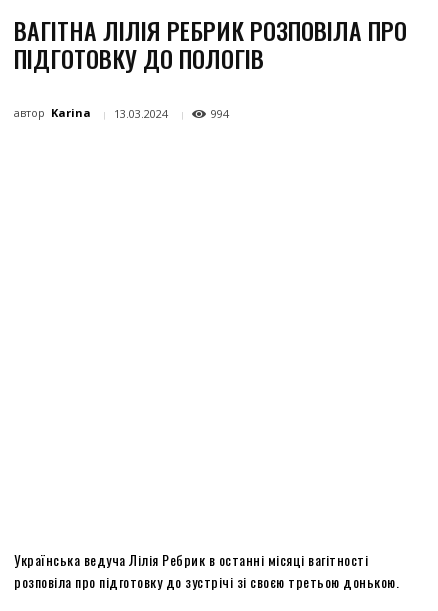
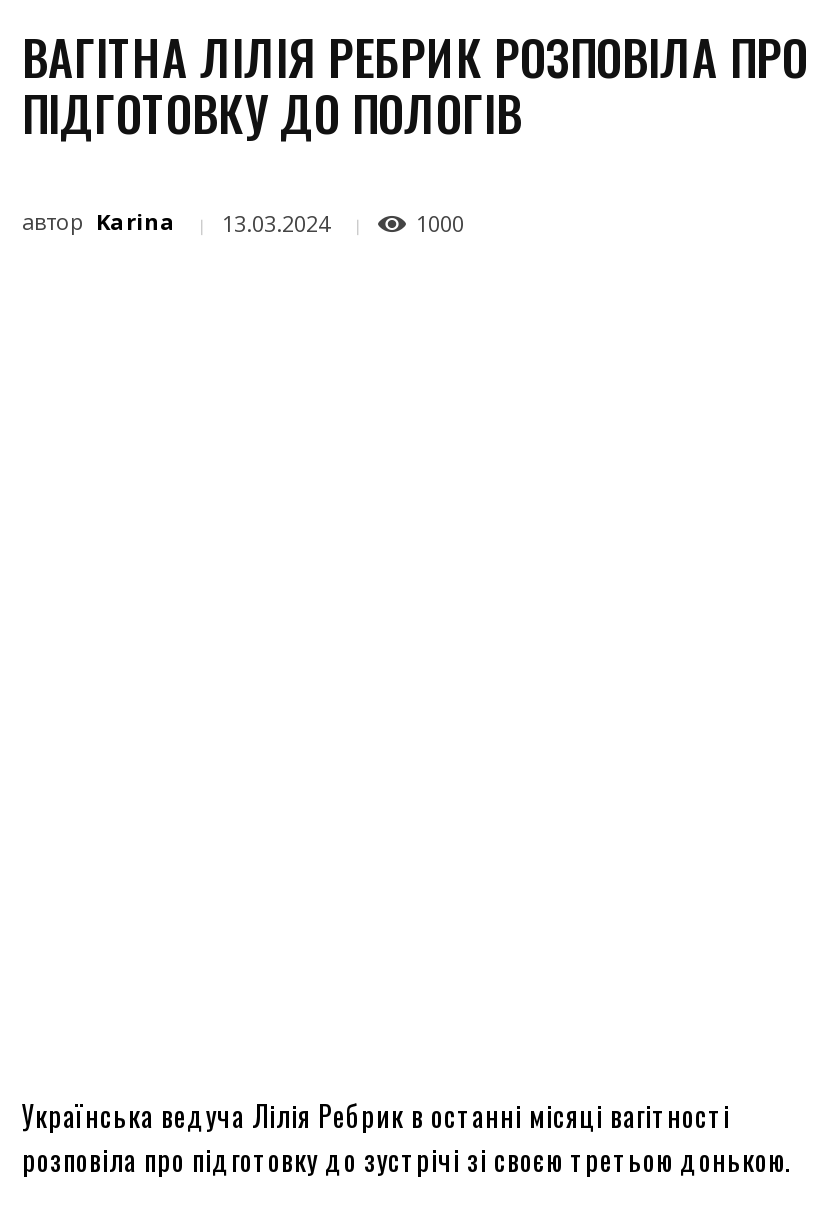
- 994
+ 1000
